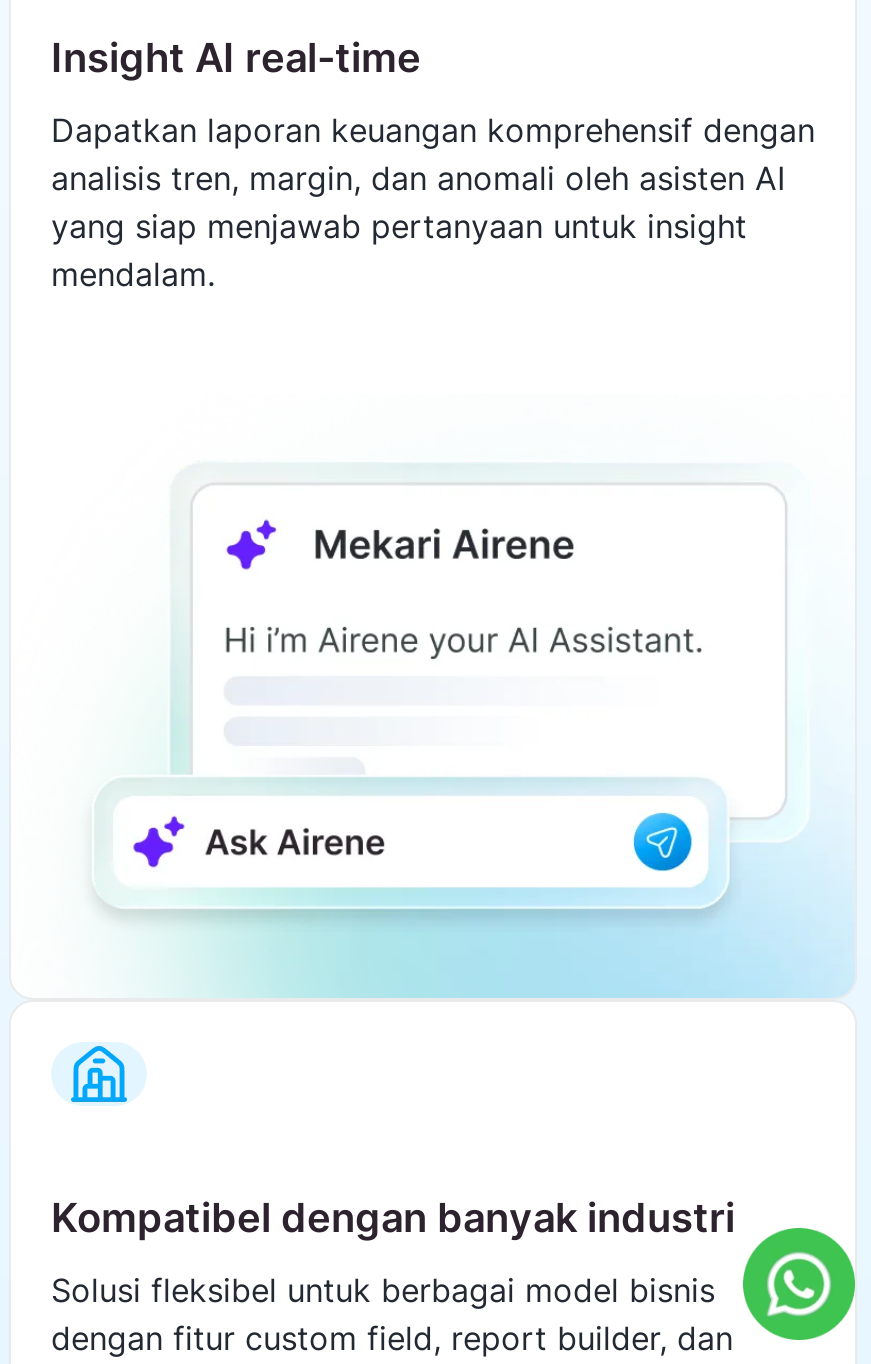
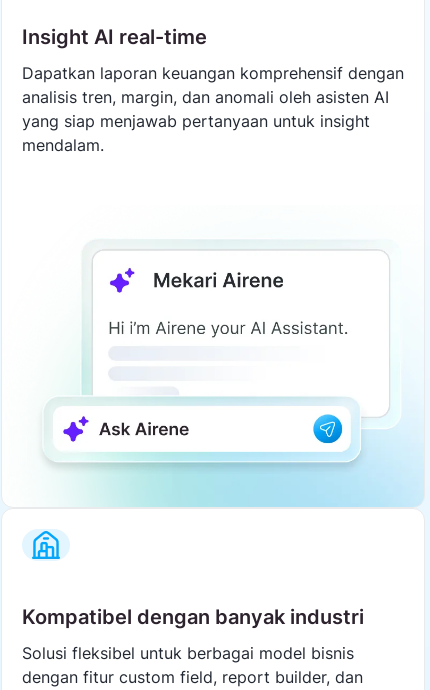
- [image]
